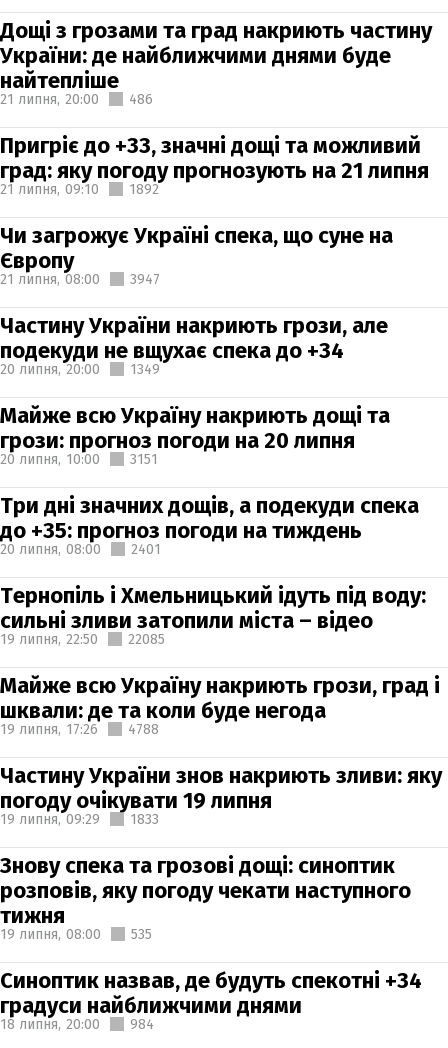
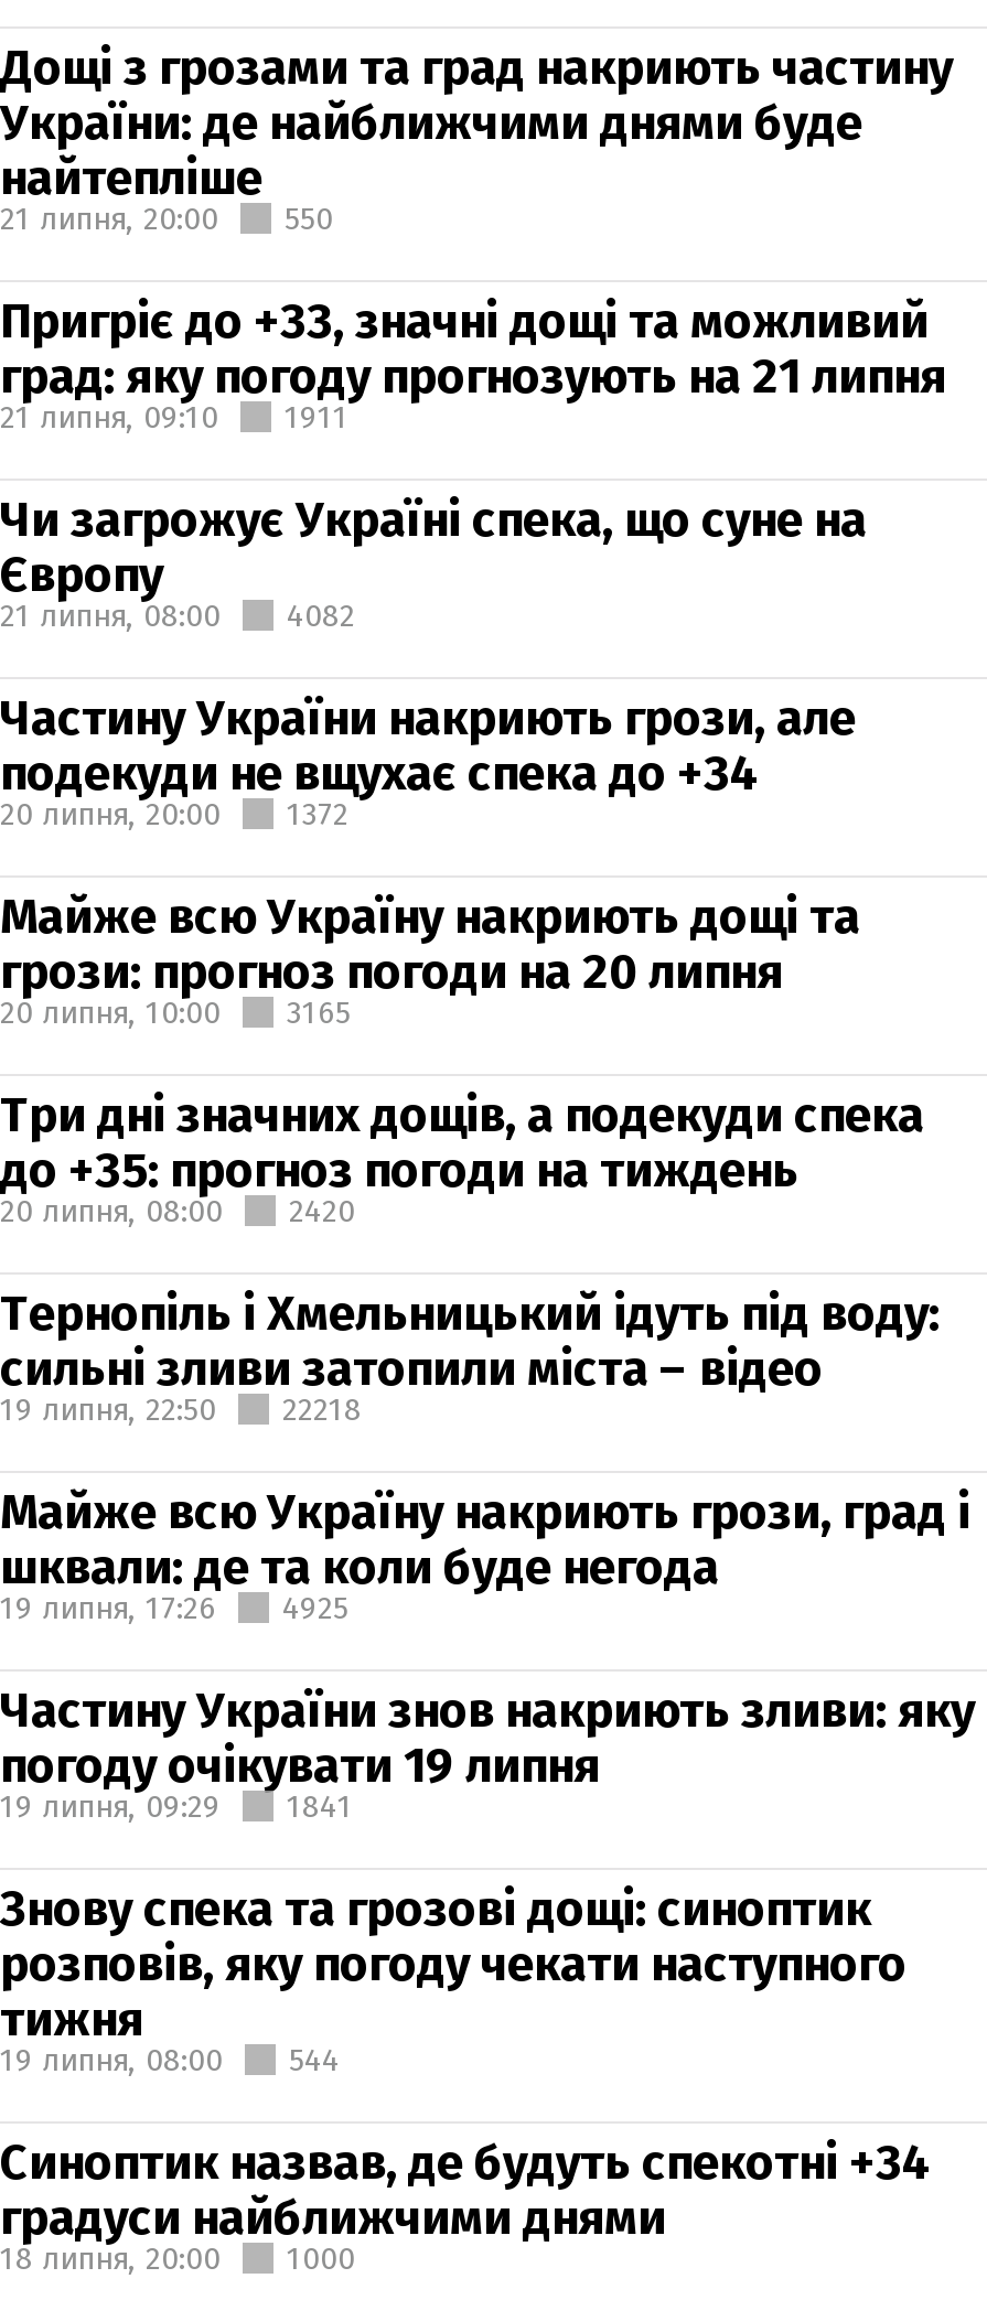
- 21 липня, 20:00 486
+ 21 липня, 20:00 550

- 1892
+ 1911

- 21 липня, 08:00 3947
+ 21 липня, 08:00 4082

- 20 липня, 20:00 1349
+ 20 липня, 20:00 1372

- 20 липня, 10:00 3151
+ 20 липня, 10:00 3165

- 20 липня, 08:00 2401
+ 20 липня, 08:00 2420

- 19 липня, 22:50 22085
+ 19 липня, 22:50 22218

- 19 липня, 17:26 4788
+ 19 липня, 17:26 4925

- 19 липня, 09:29 1833
+ 19 липня, 09:29 1841

- 19 липня, 08:00 535
+ 19 липня, 08:00 544

- 18 липня, 20:00 984
+ 18 липня, 20:00 1000
